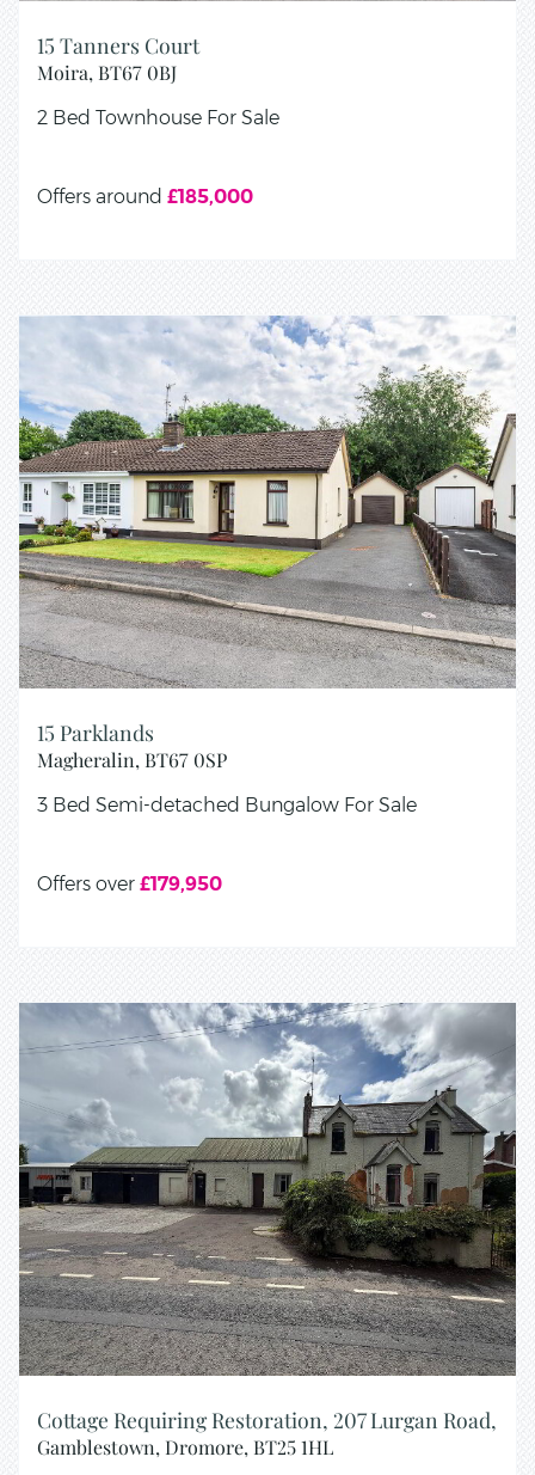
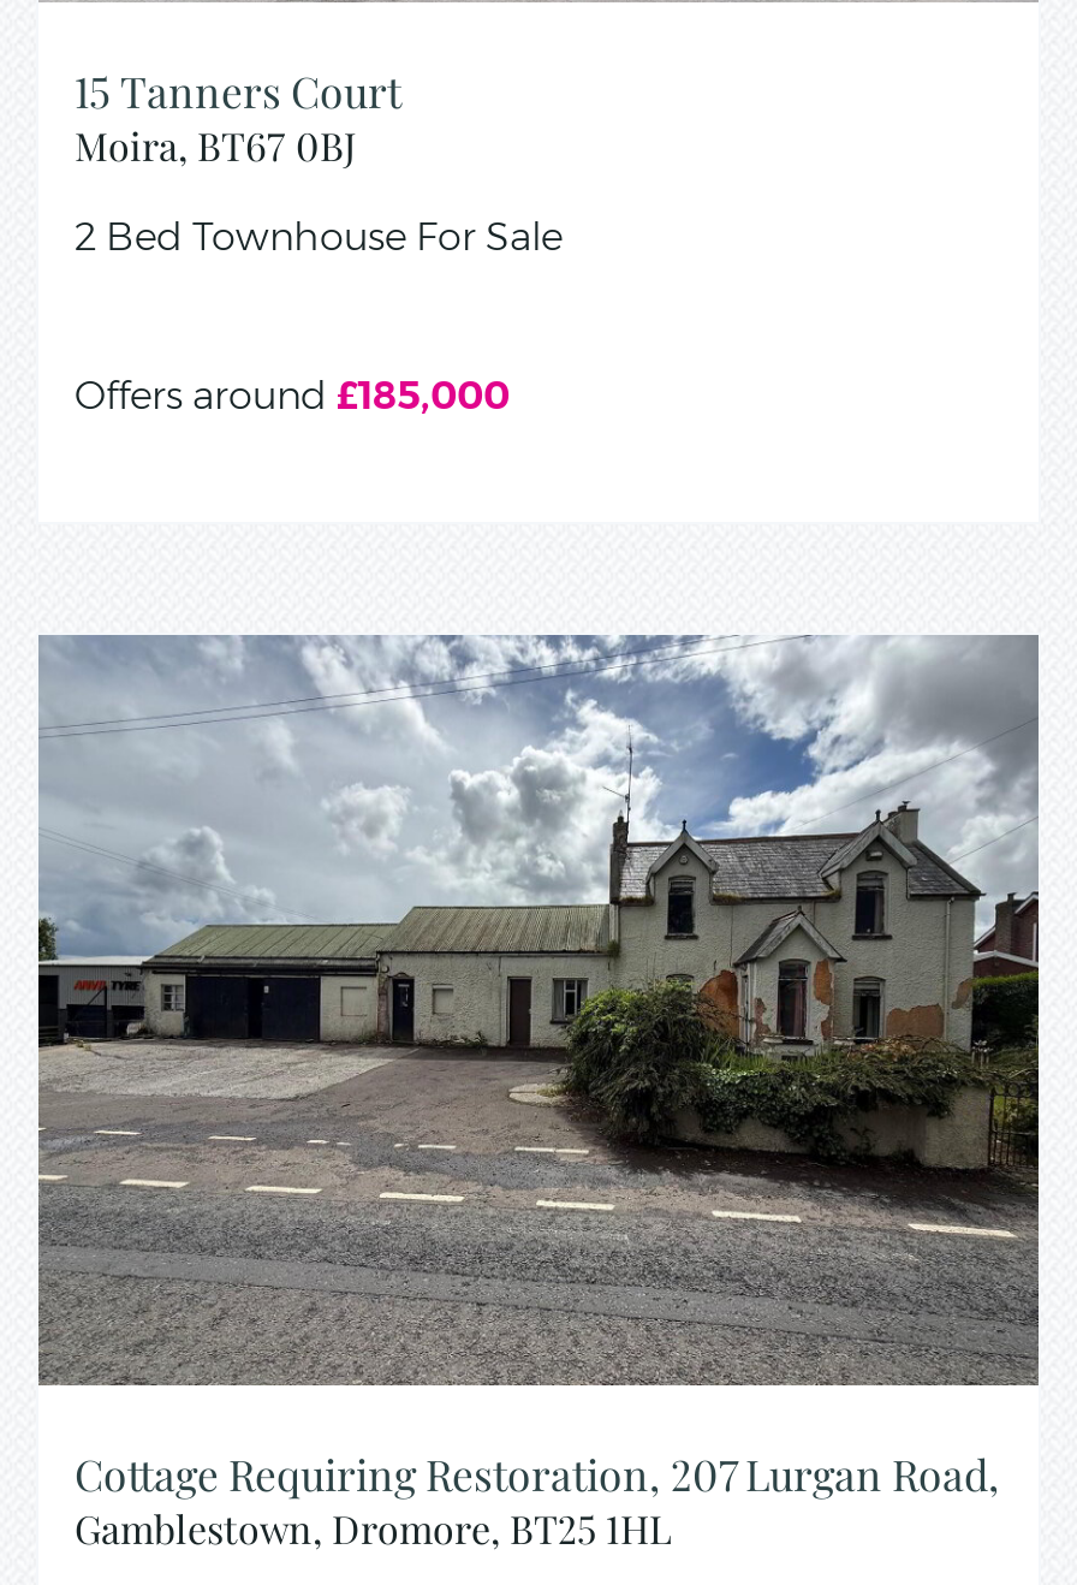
- [image]
- 15 Parklands
- Magheralin, BT67 0SP
- 3 Bed Semi-detached Bungalow For Sale
- Offers over £179,950
